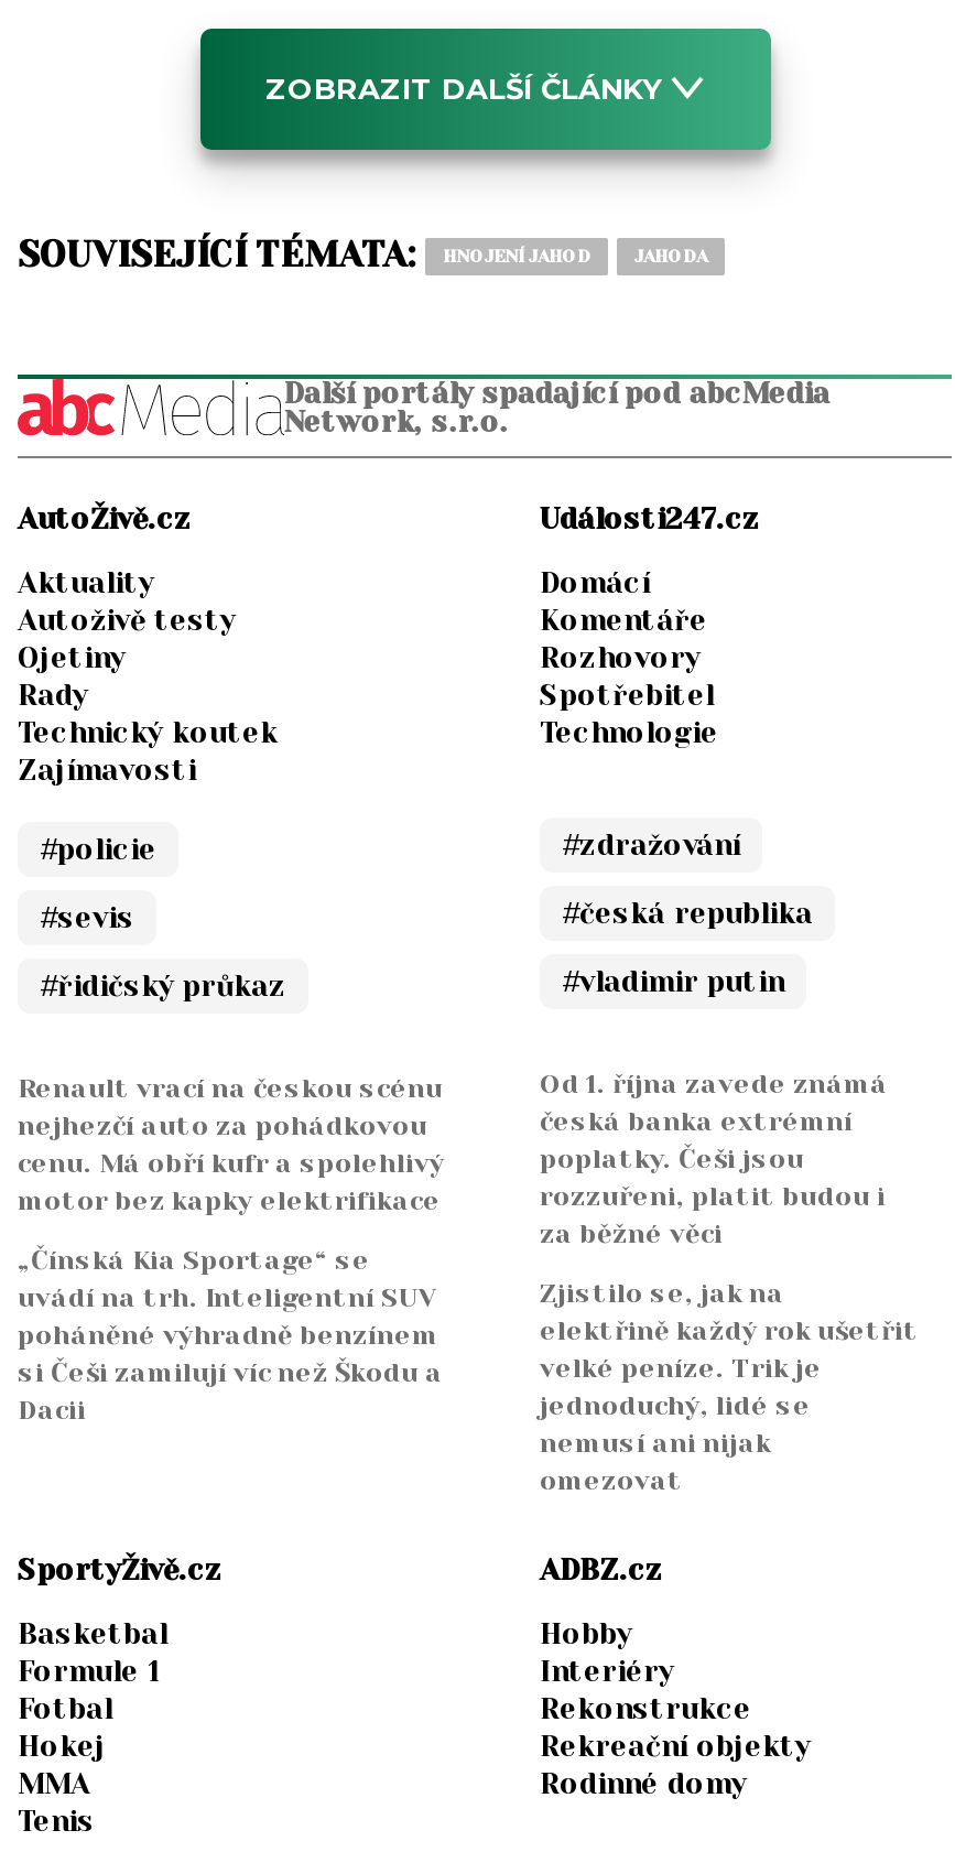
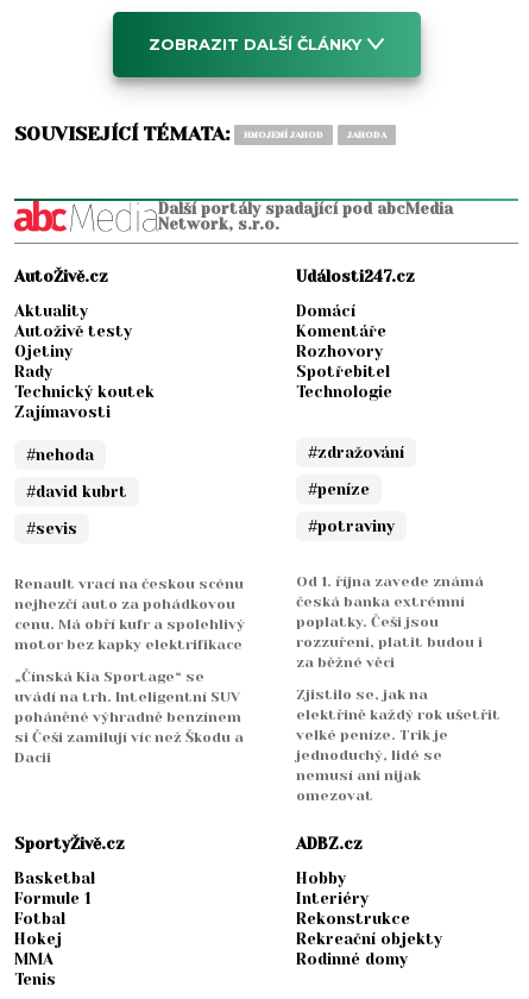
- #policie
+ #nehoda
+ #david kubrt

moved down: #sevis

- #česká republika
+ #peníze

- #řidičský průkaz

- #vladimir putin
+ #potraviny
